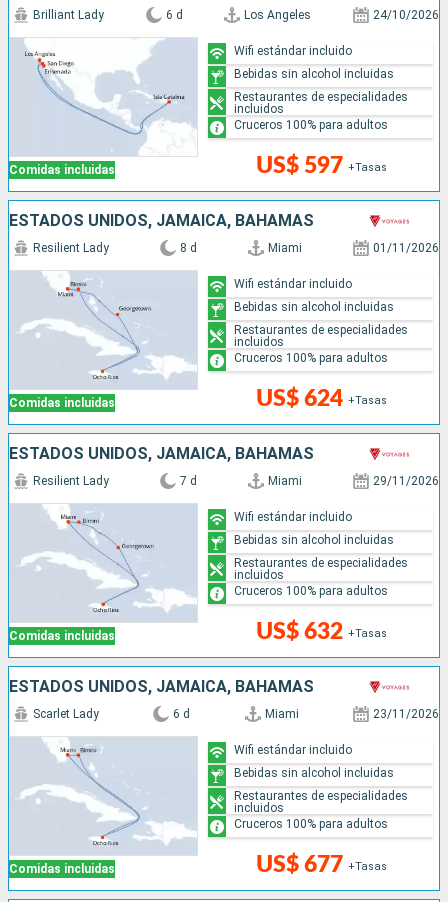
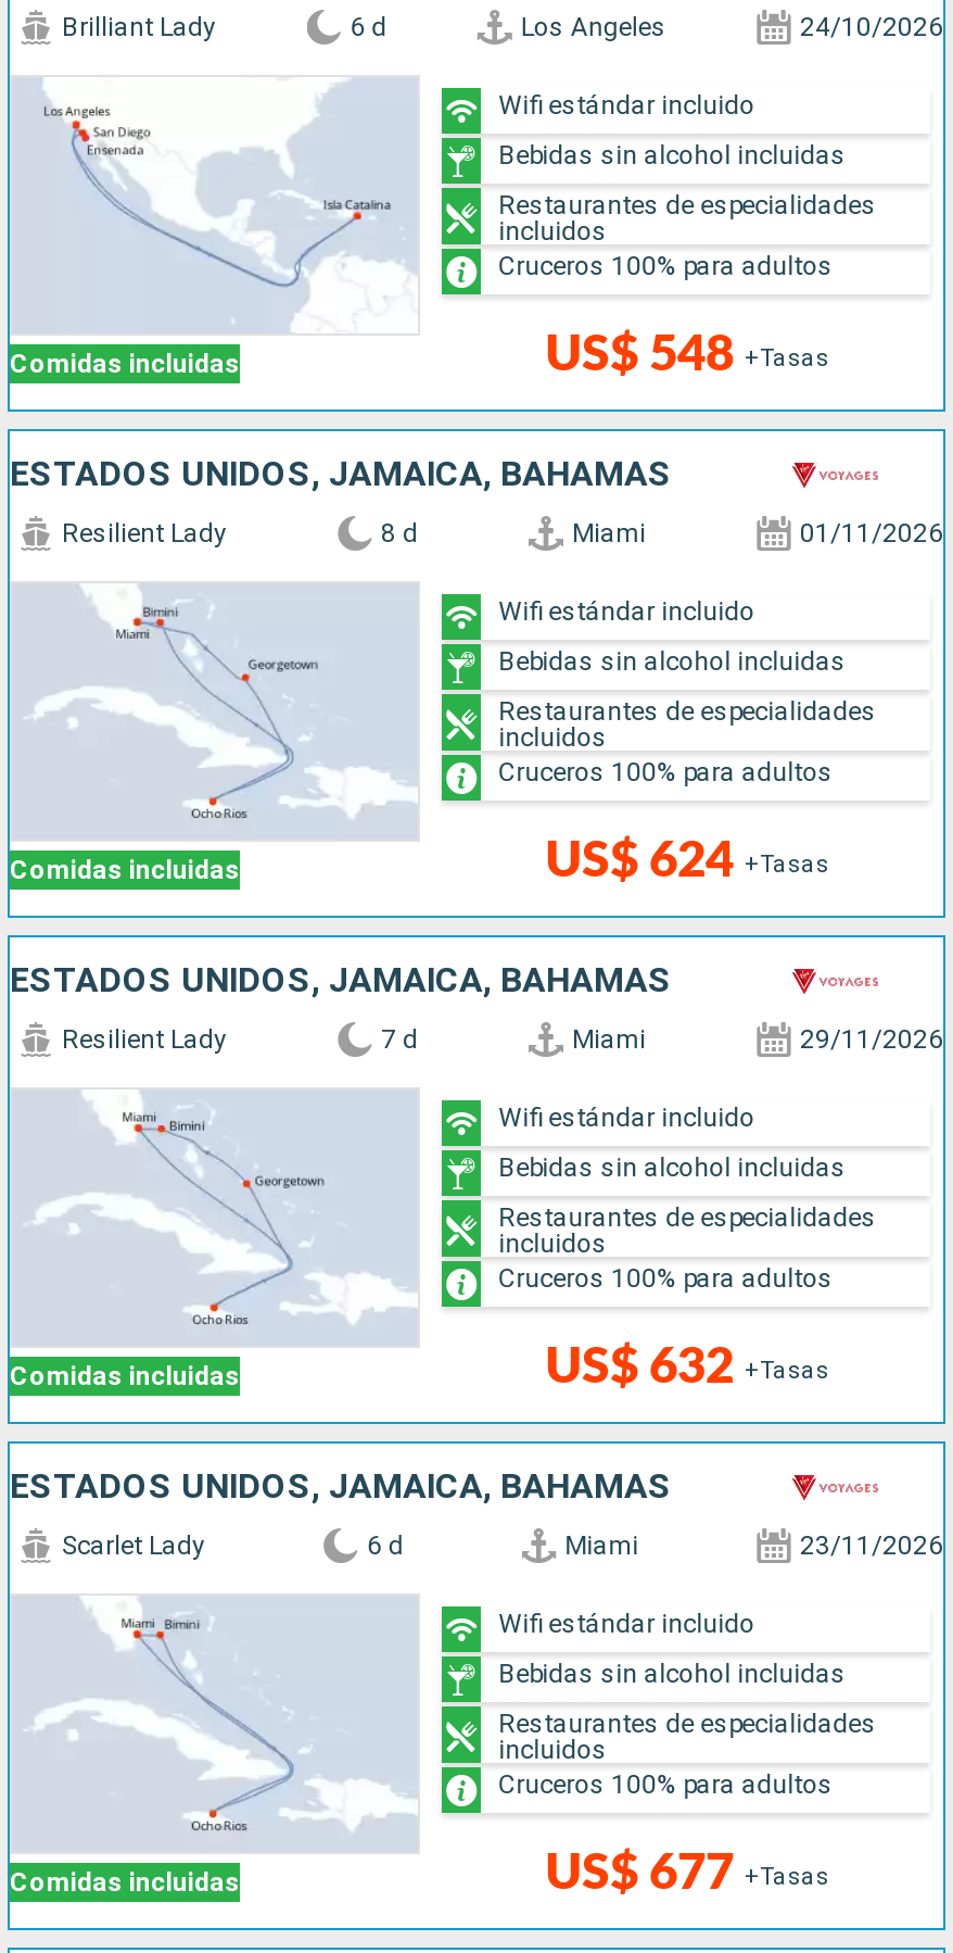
- US$ 597 +Tasas
+ US$ 548 +Tasas
